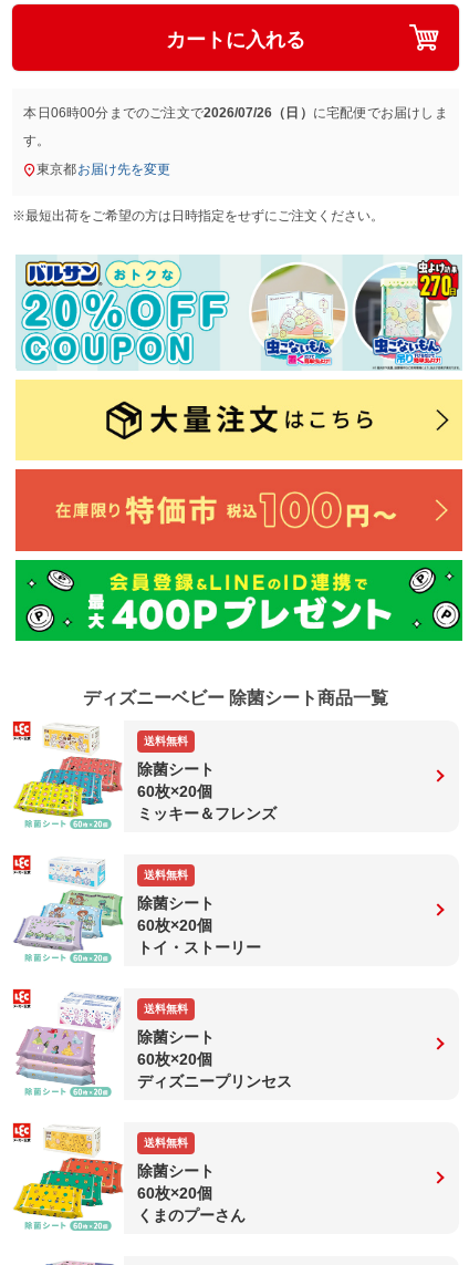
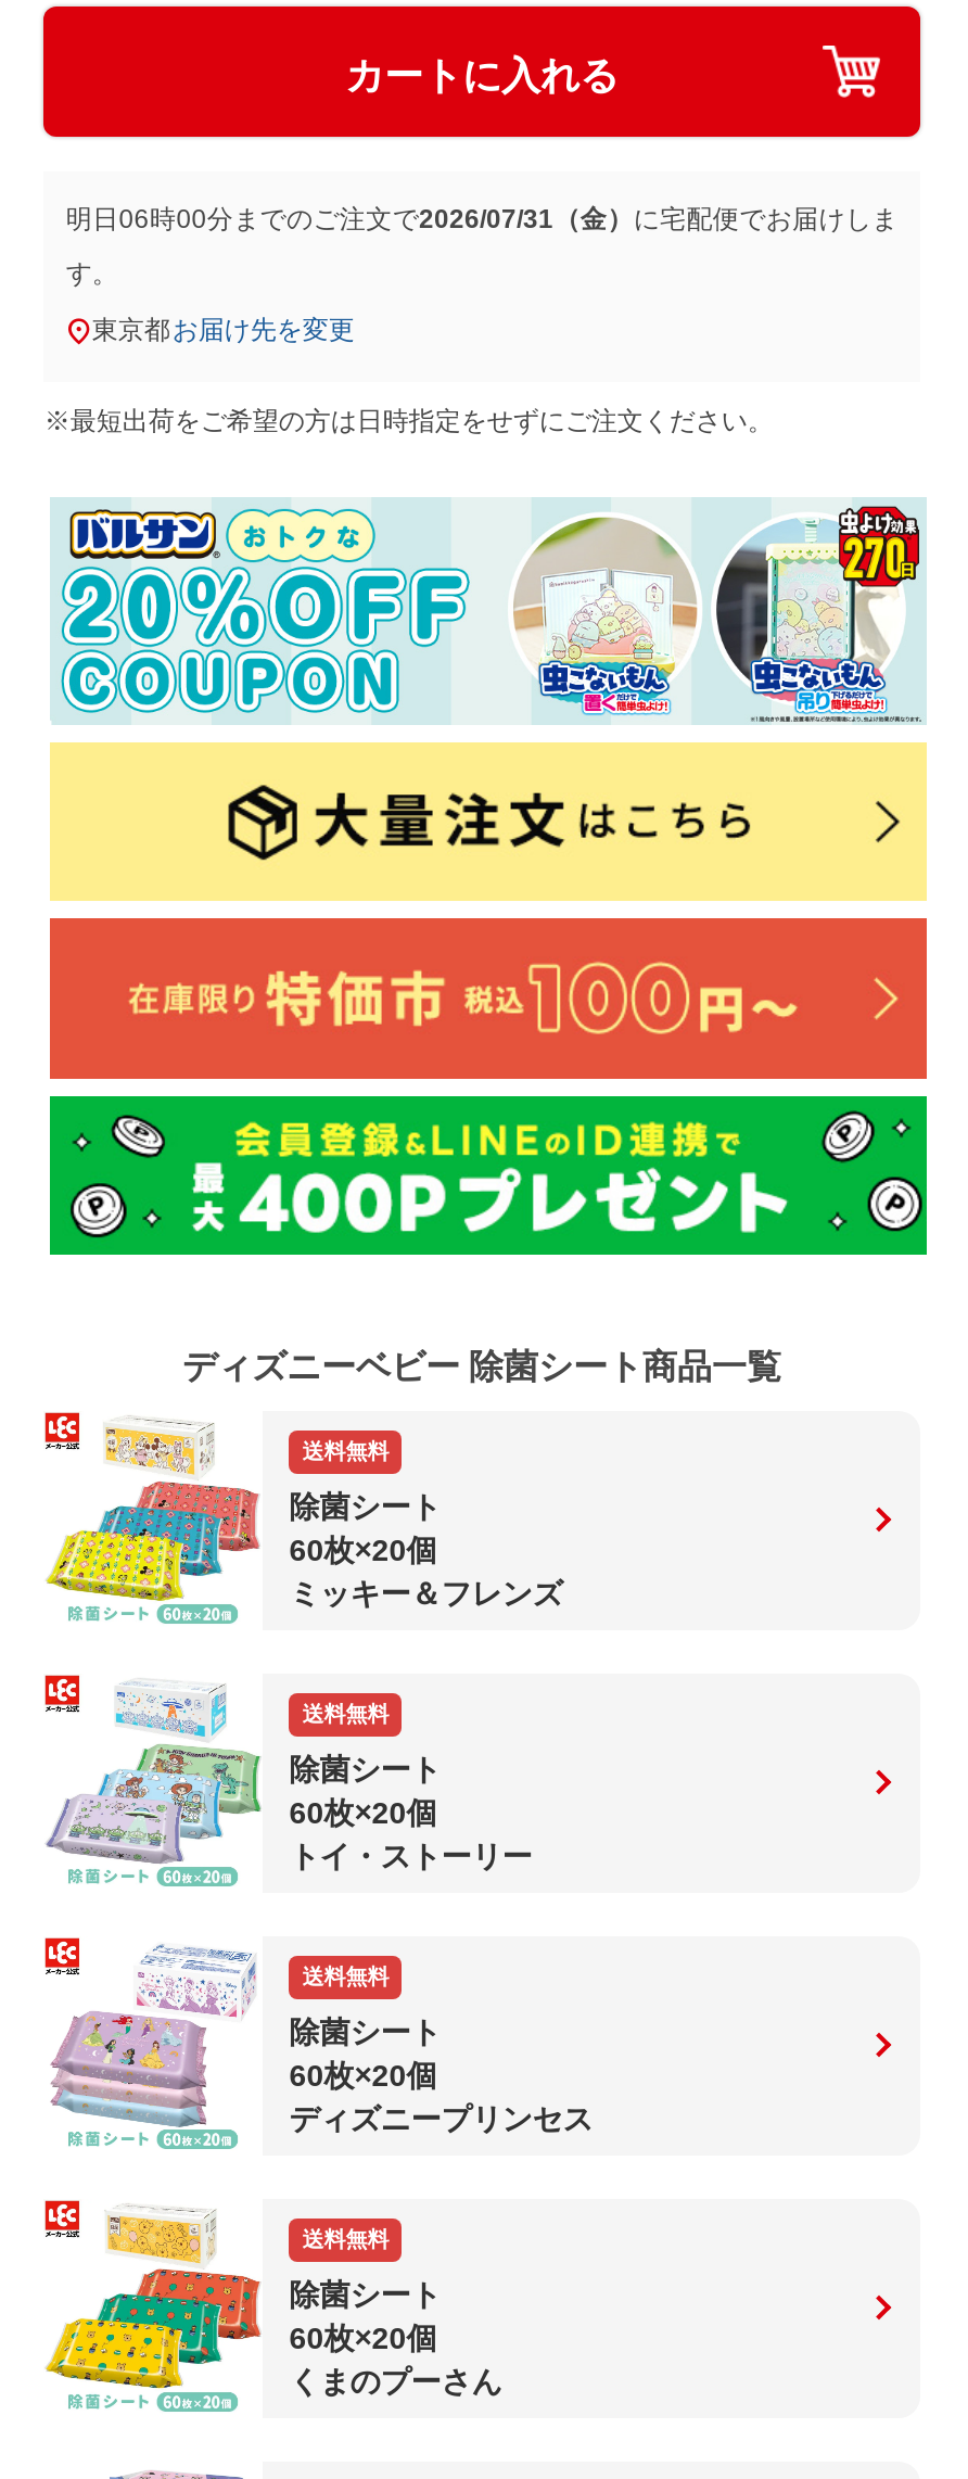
- 本日06時00分までのご注文で2026/07/26（日）に宅配便でお届けしま
+ 明日06時00分までのご注文で2026/07/31（金）に宅配便でお届けしま
